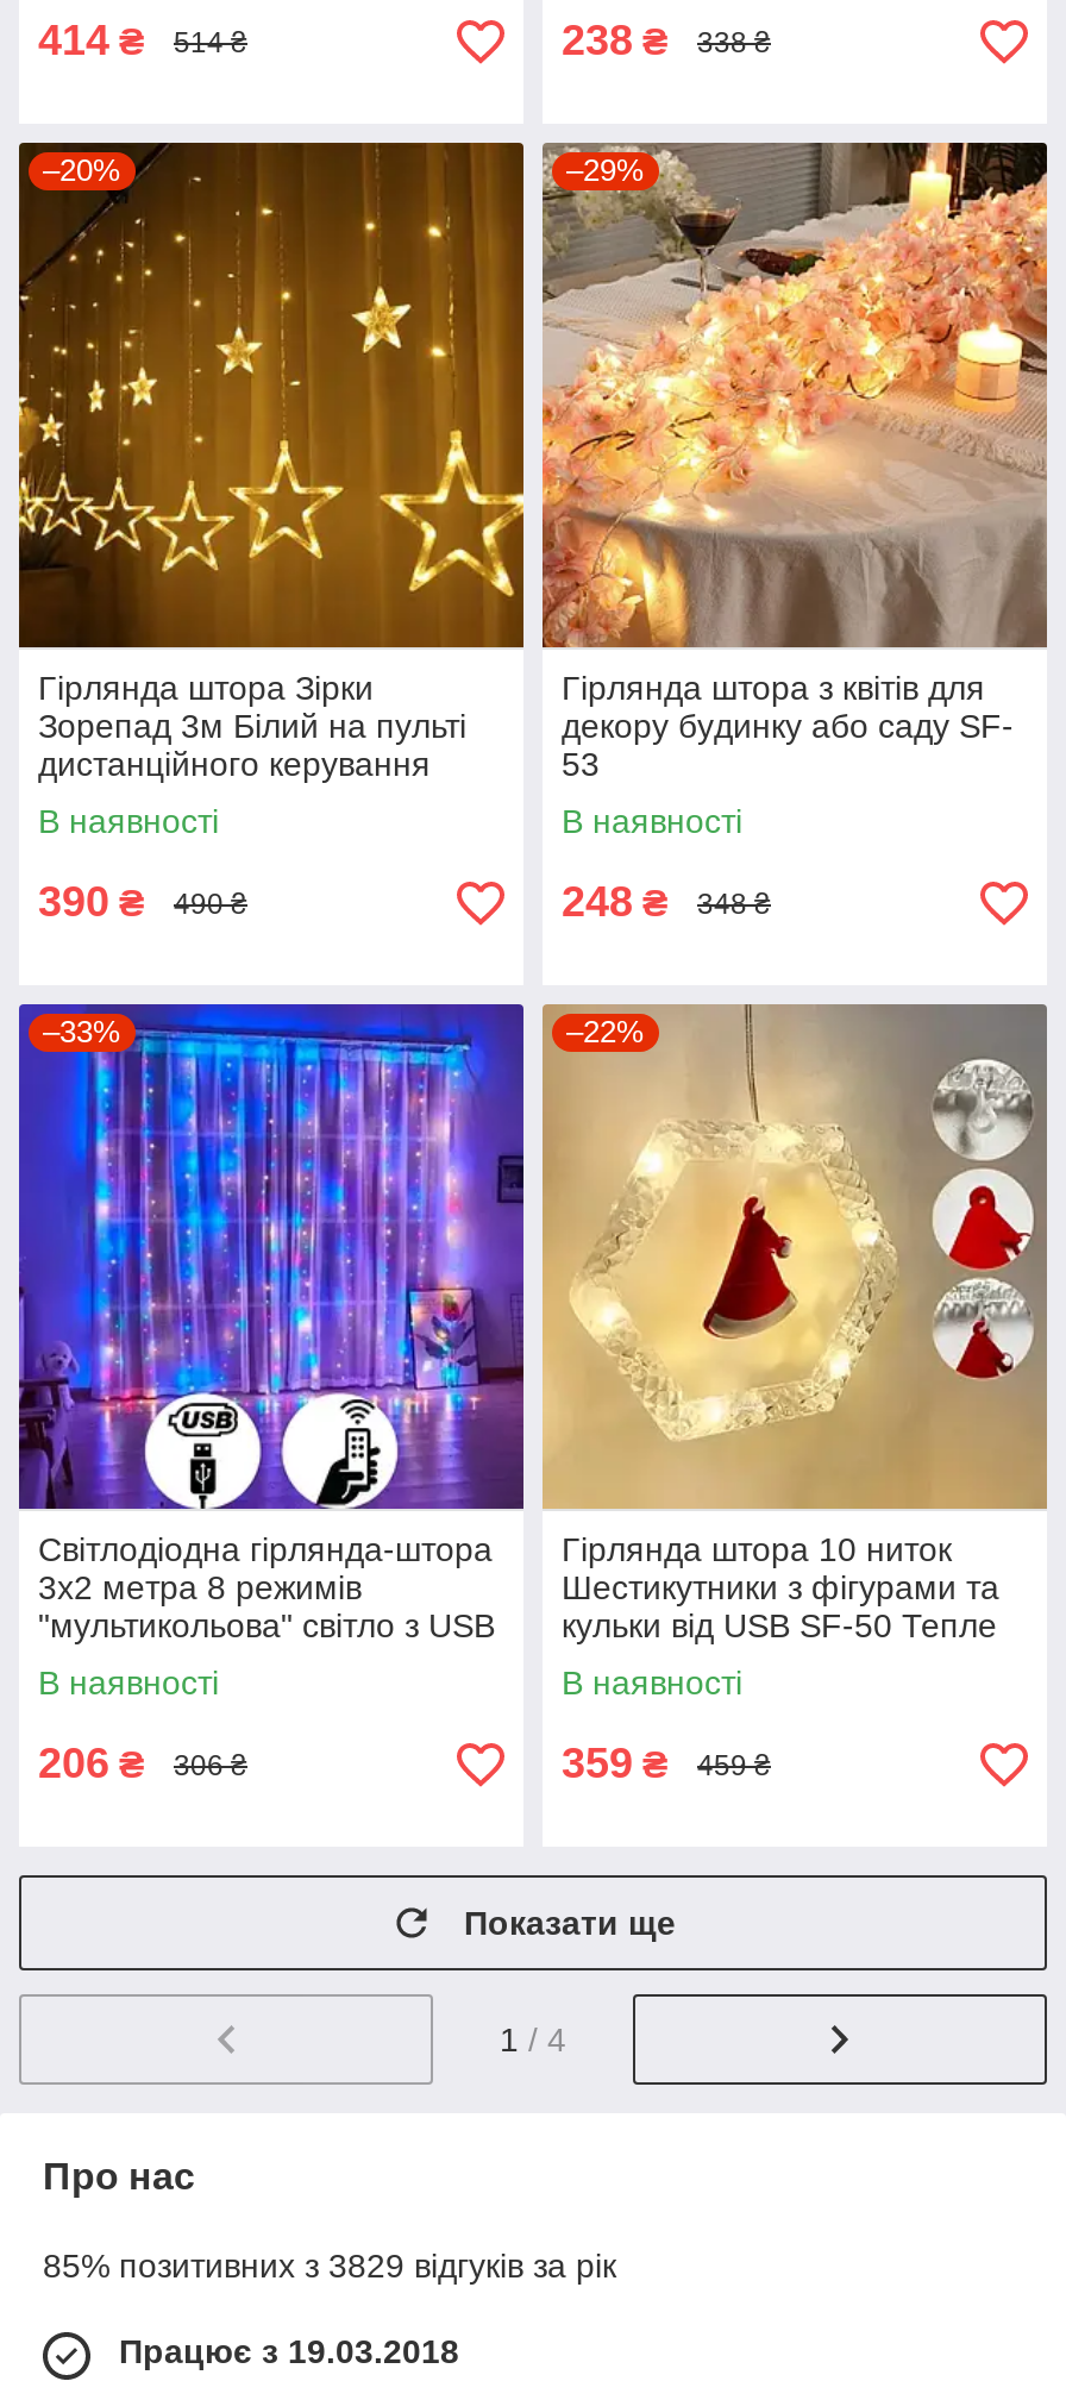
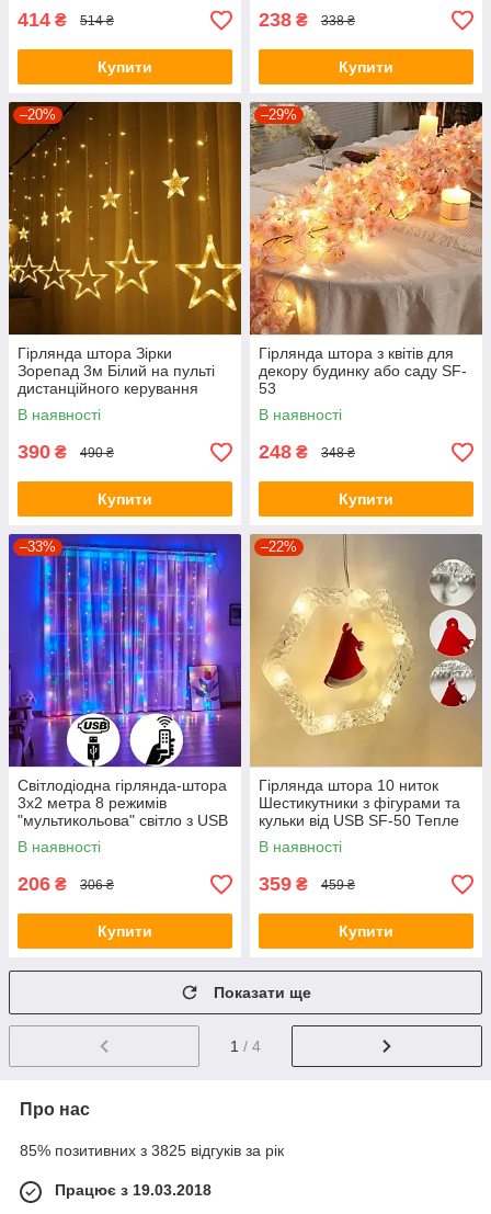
+ Купити

+ Купити

+ Купити

+ Купити

+ Купити

+ Купити

- 85% позитивних з 3829 відгуків за рік
+ 85% позитивних з 3825 відгуків за рік
